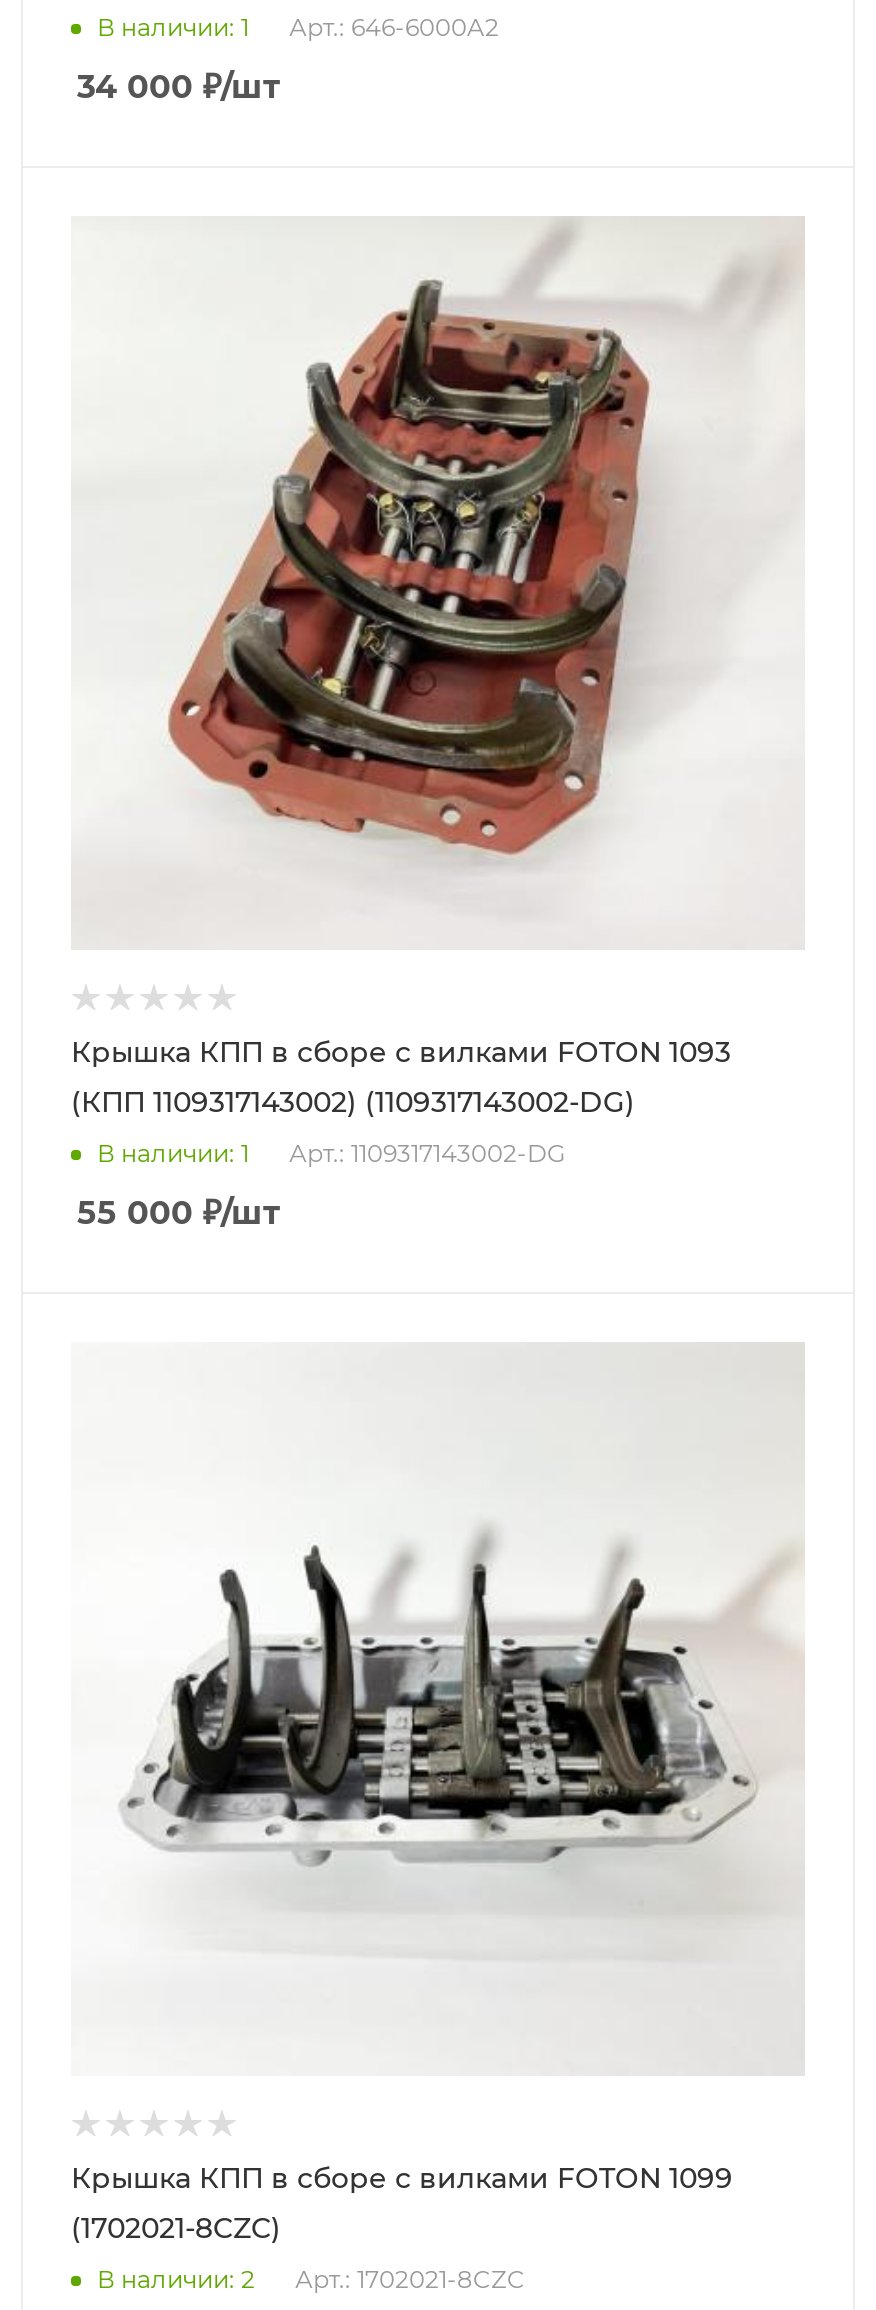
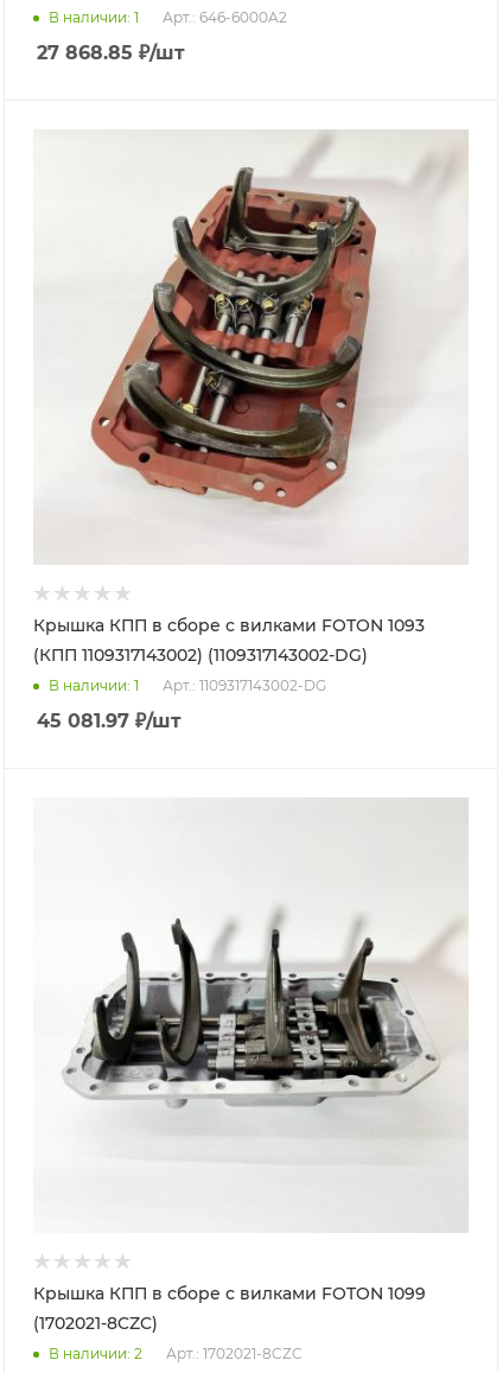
- 34 000 ₽/шт
+ 27 868.85 ₽/шт

- 55 000 ₽/шт
+ 45 081.97 ₽/шт
